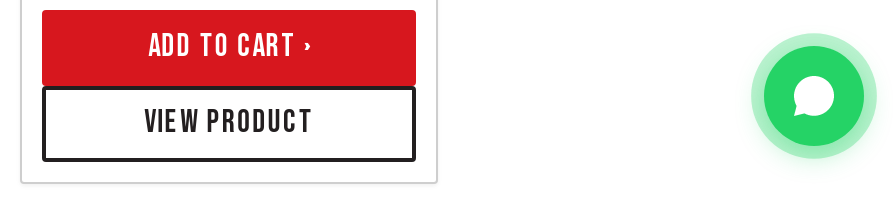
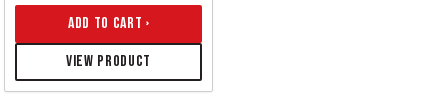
- [image]
